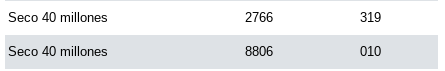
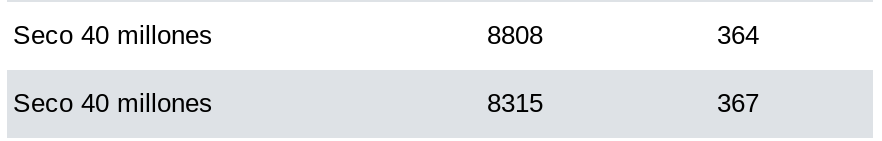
- 2766
+ 8808

- 319
+ 364

- 8806
+ 8315

- 010
+ 367
